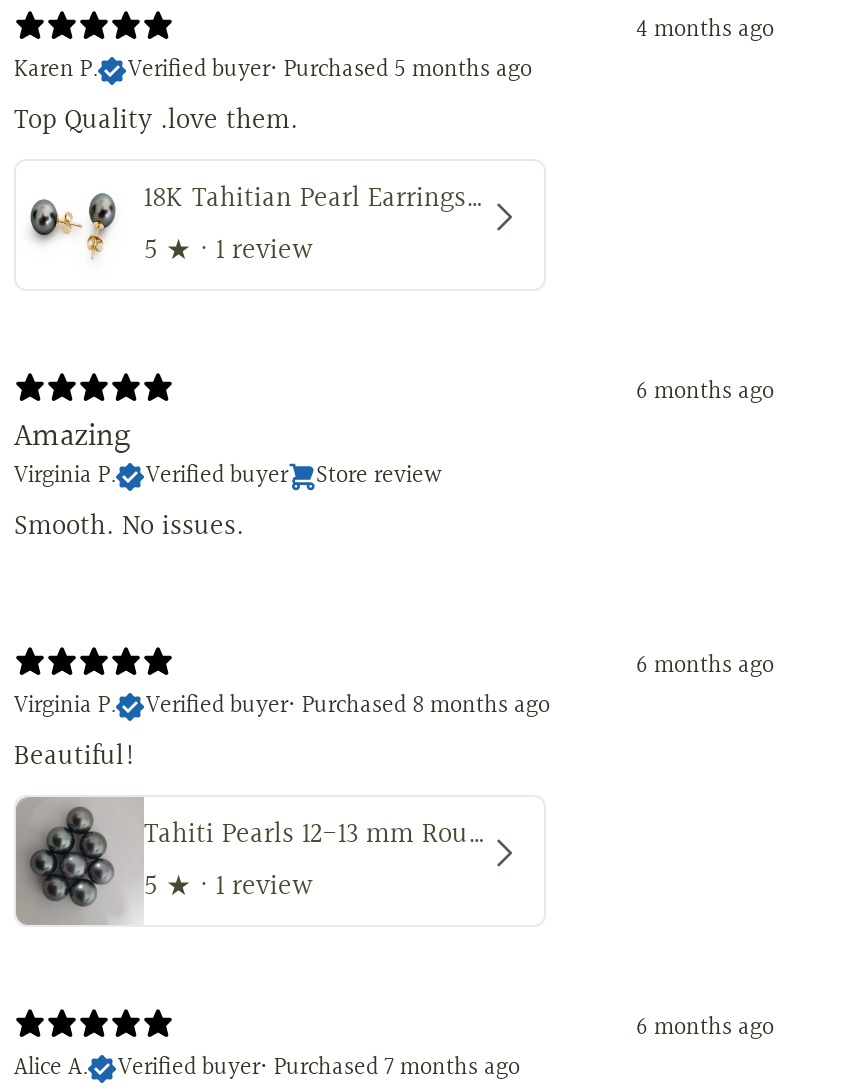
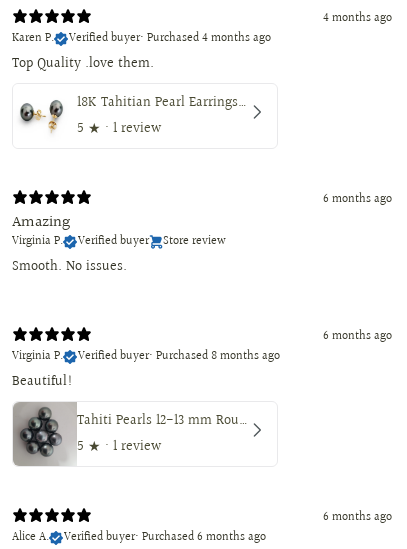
- Verified buyer • Purchased 5 months ago
+ Verified buyer • Purchased 4 months ago

- Verified buyer • Purchased 7 months ago
+ Verified buyer • Purchased 6 months ago
